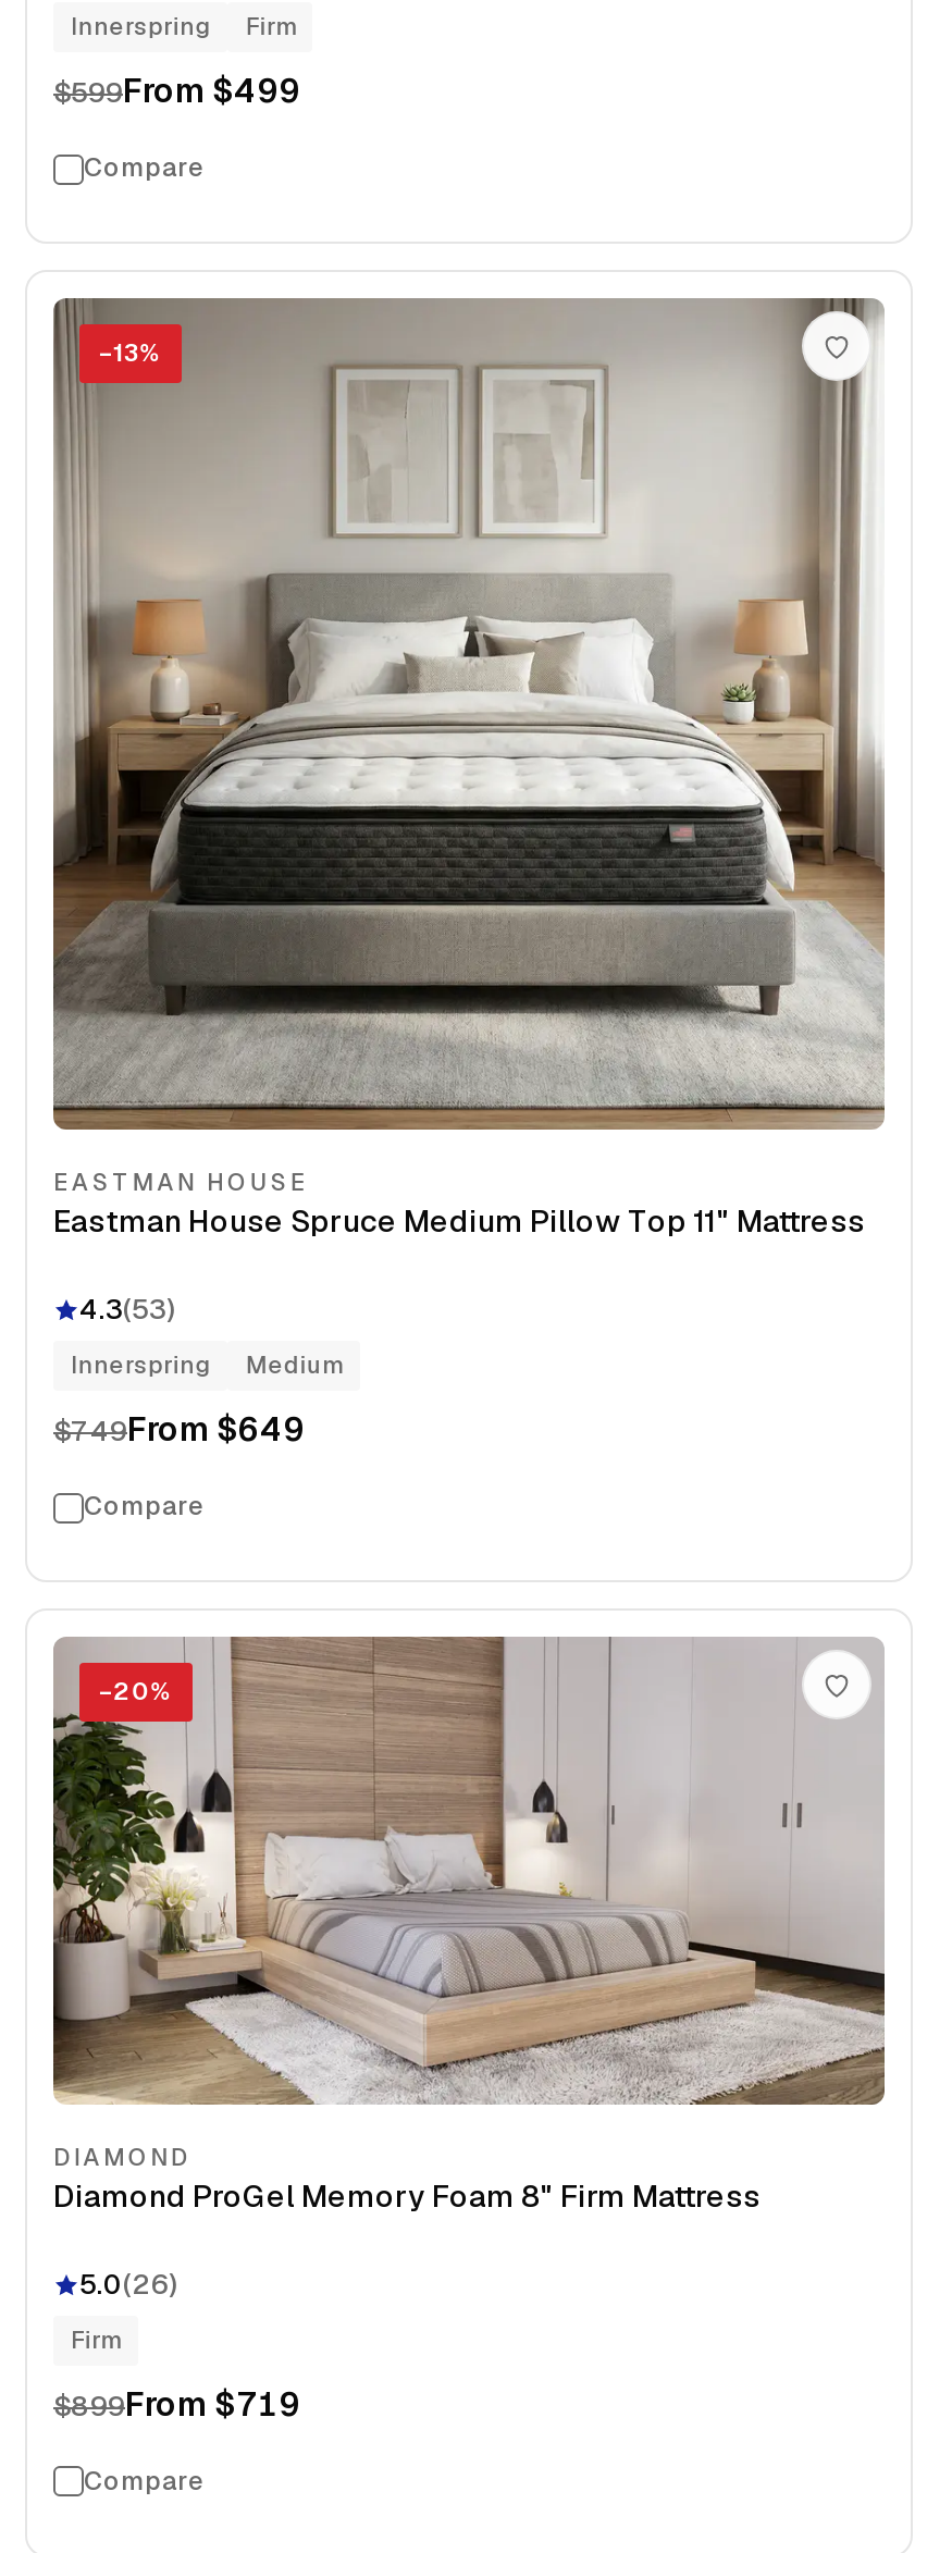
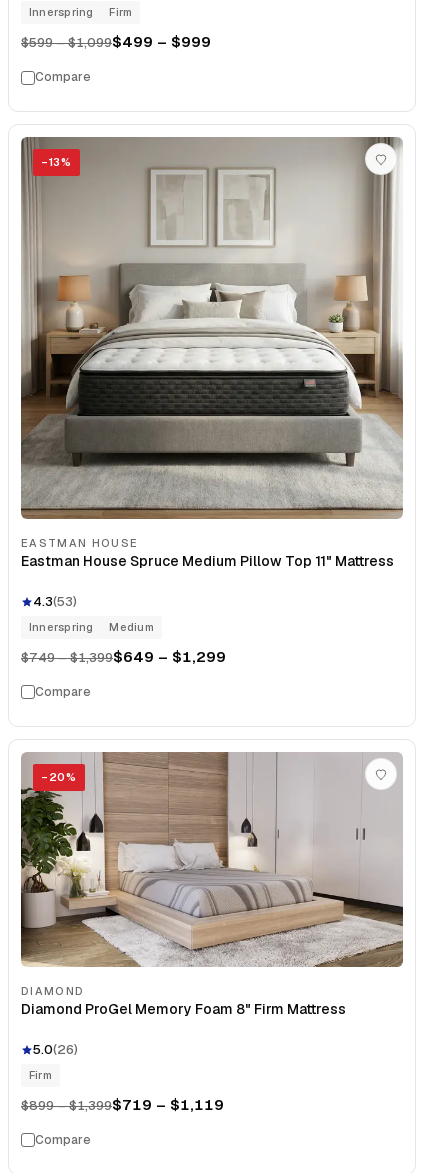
- $599From $499
+ $599 – $1,099$499 – $999

- $749From $649
+ $749 – $1,399$649 – $1,299

- $899From $719
+ $899 – $1,399$719 – $1,119
